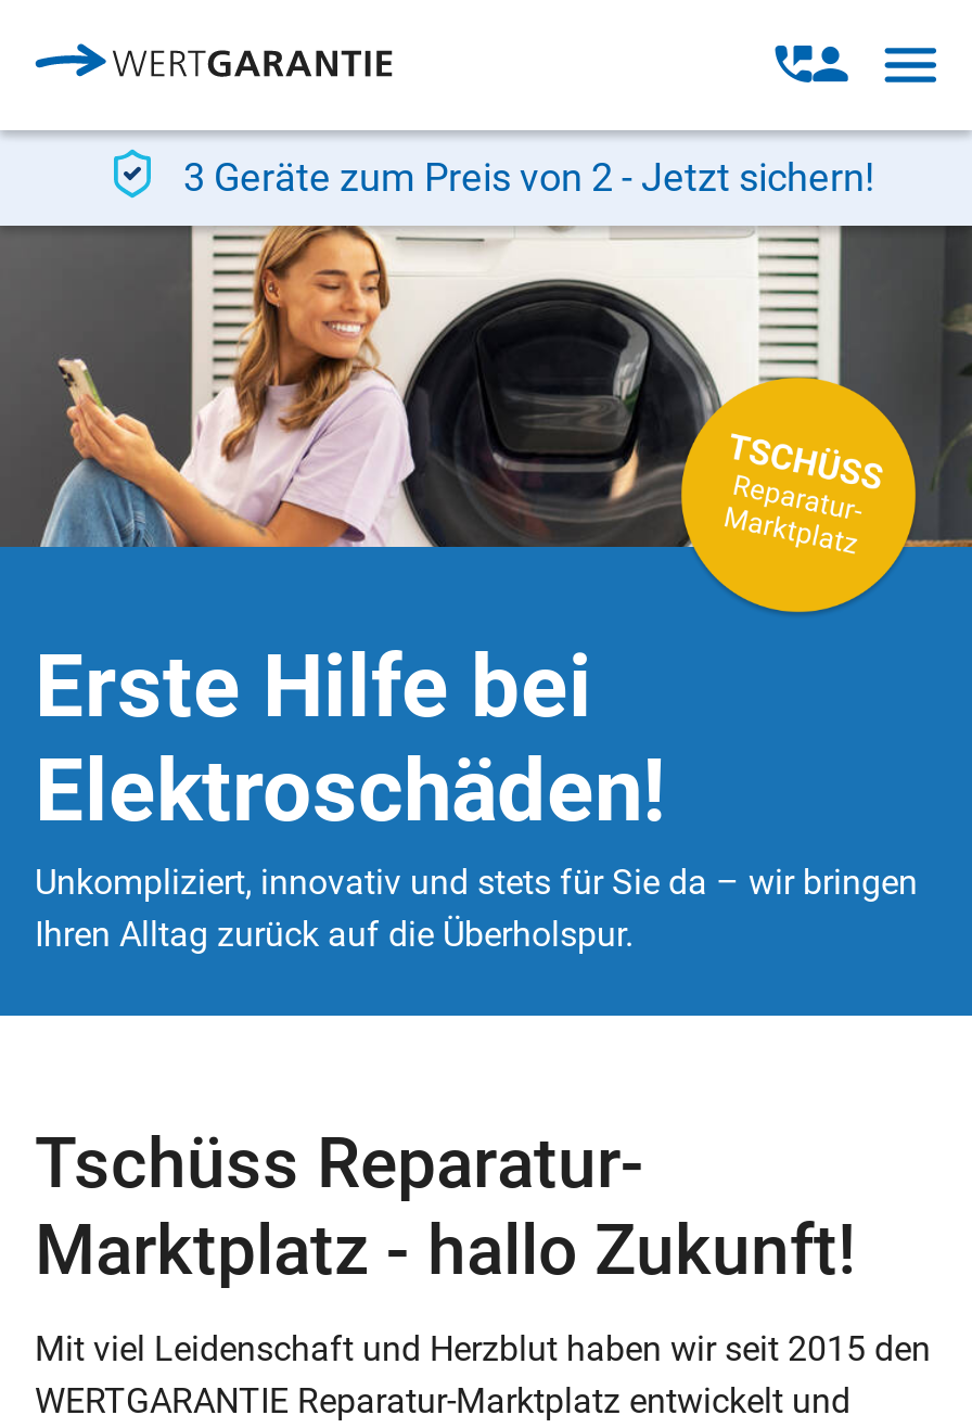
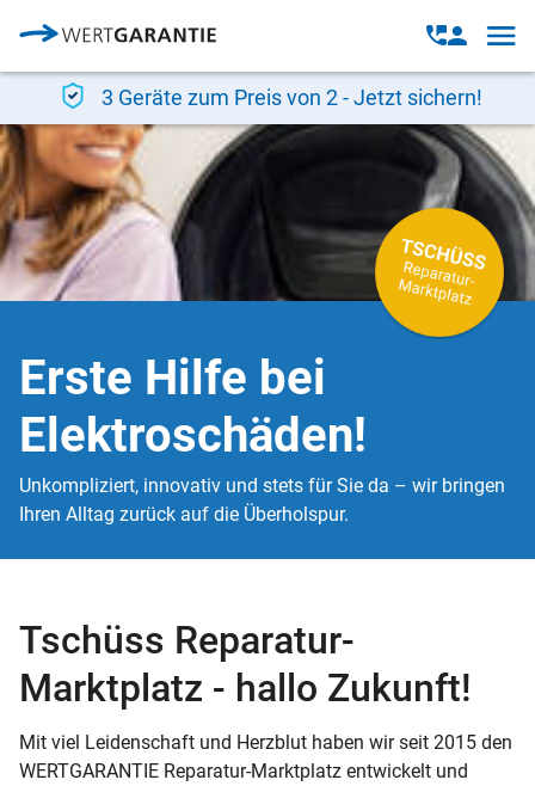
- [image]
+ [image]
